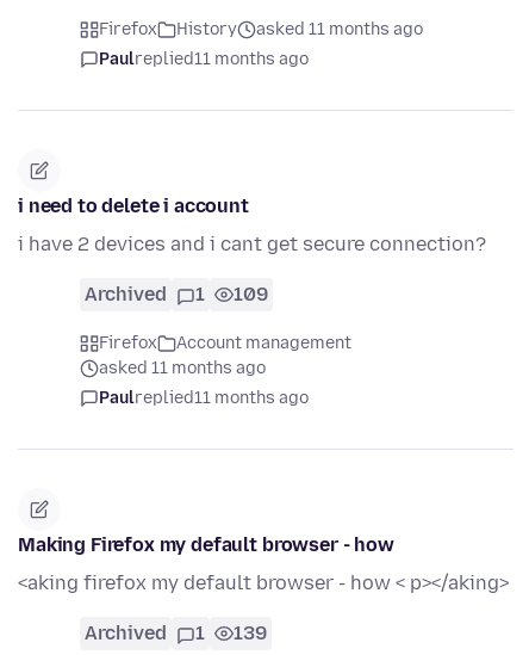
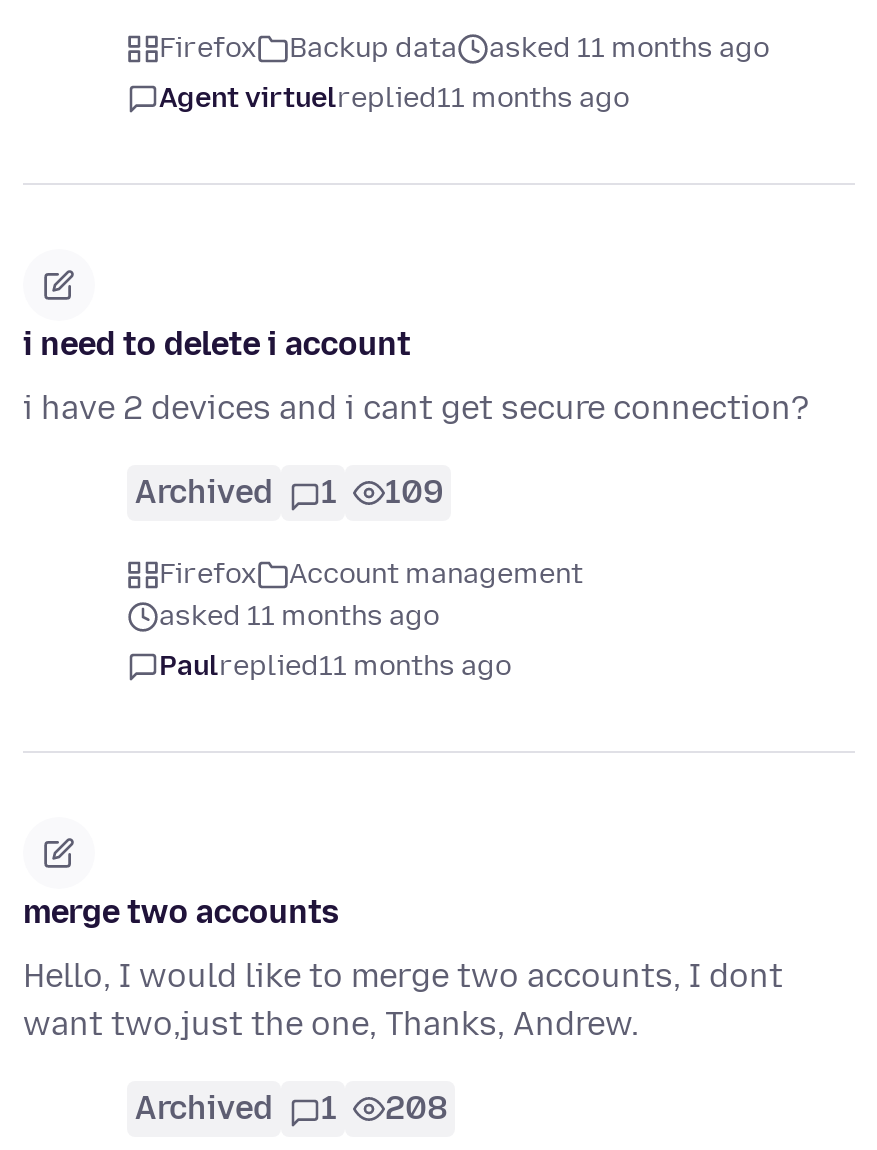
- History
+ Backup data

- Paulreplied11 months ago
+ Agent virtuelreplied11 months ago

- Making Firefox my default browser - how
+ merge two accounts

- <aking firefox my default browser - how < p></aking>
+ Hello, I would like to merge two accounts, I dont
+ want two,just the one, Thanks, Andrew.

- Archived 1 139
+ Archived 1 208
